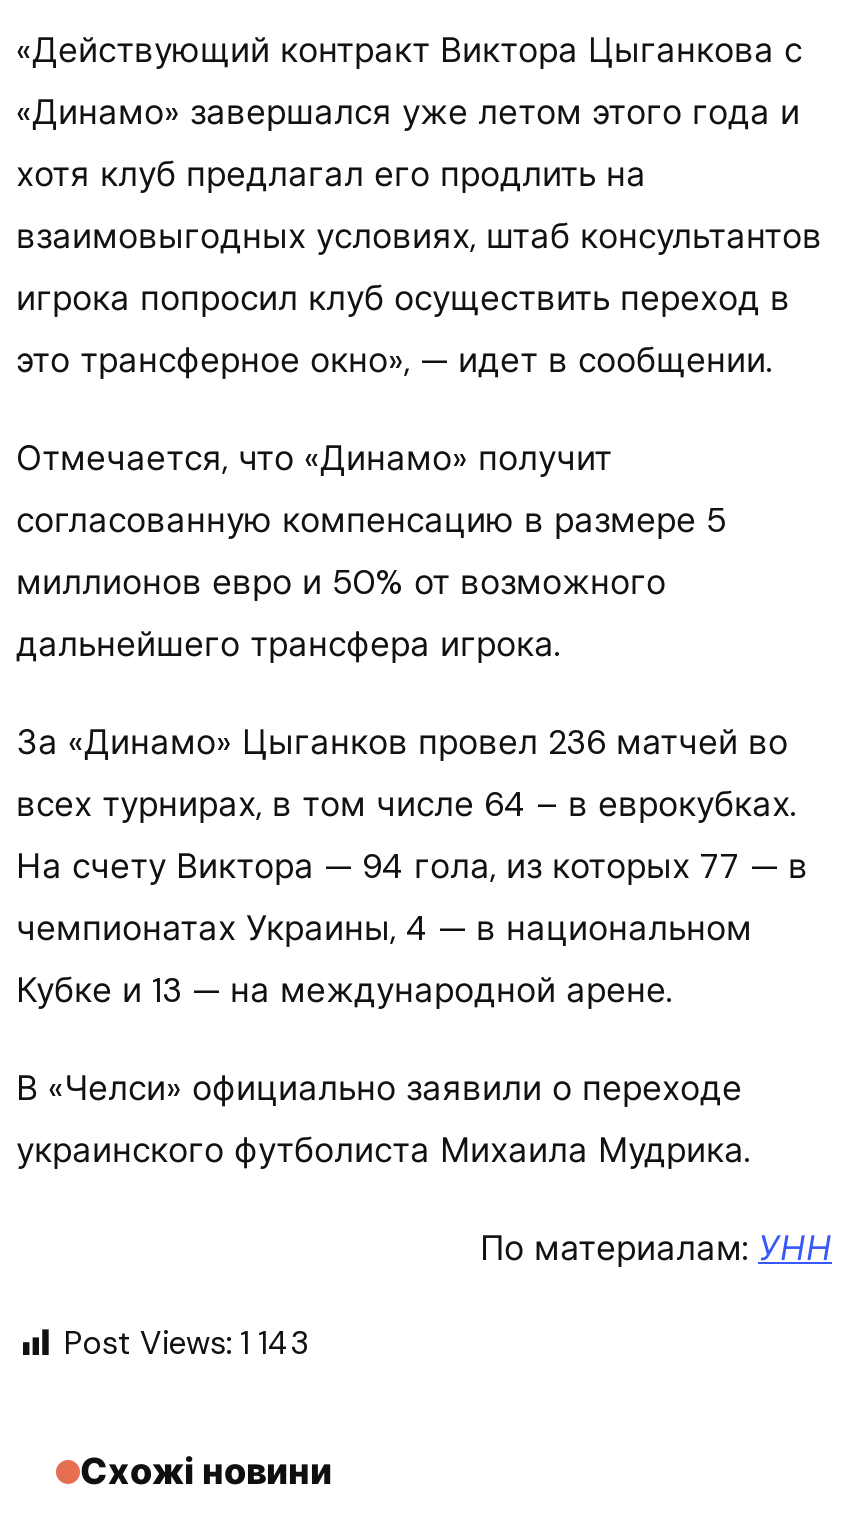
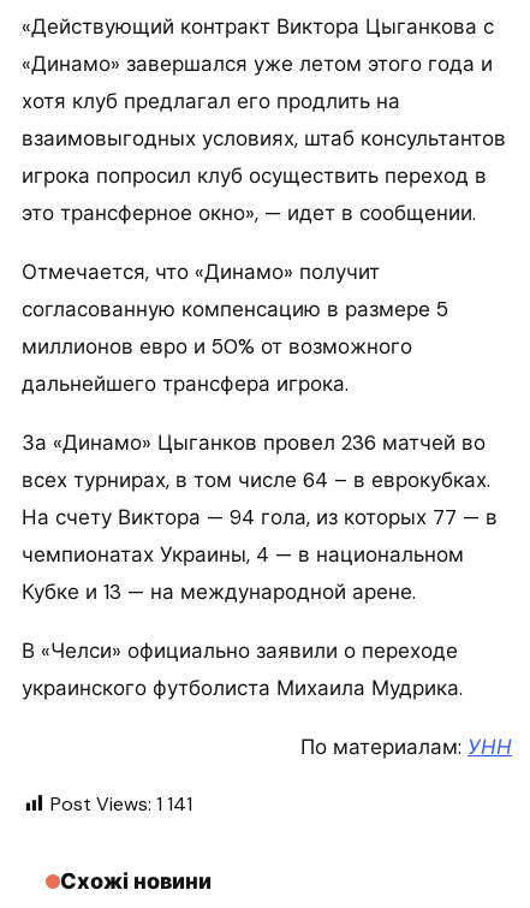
- Post Views: 1 143
+ Post Views: 1 141
